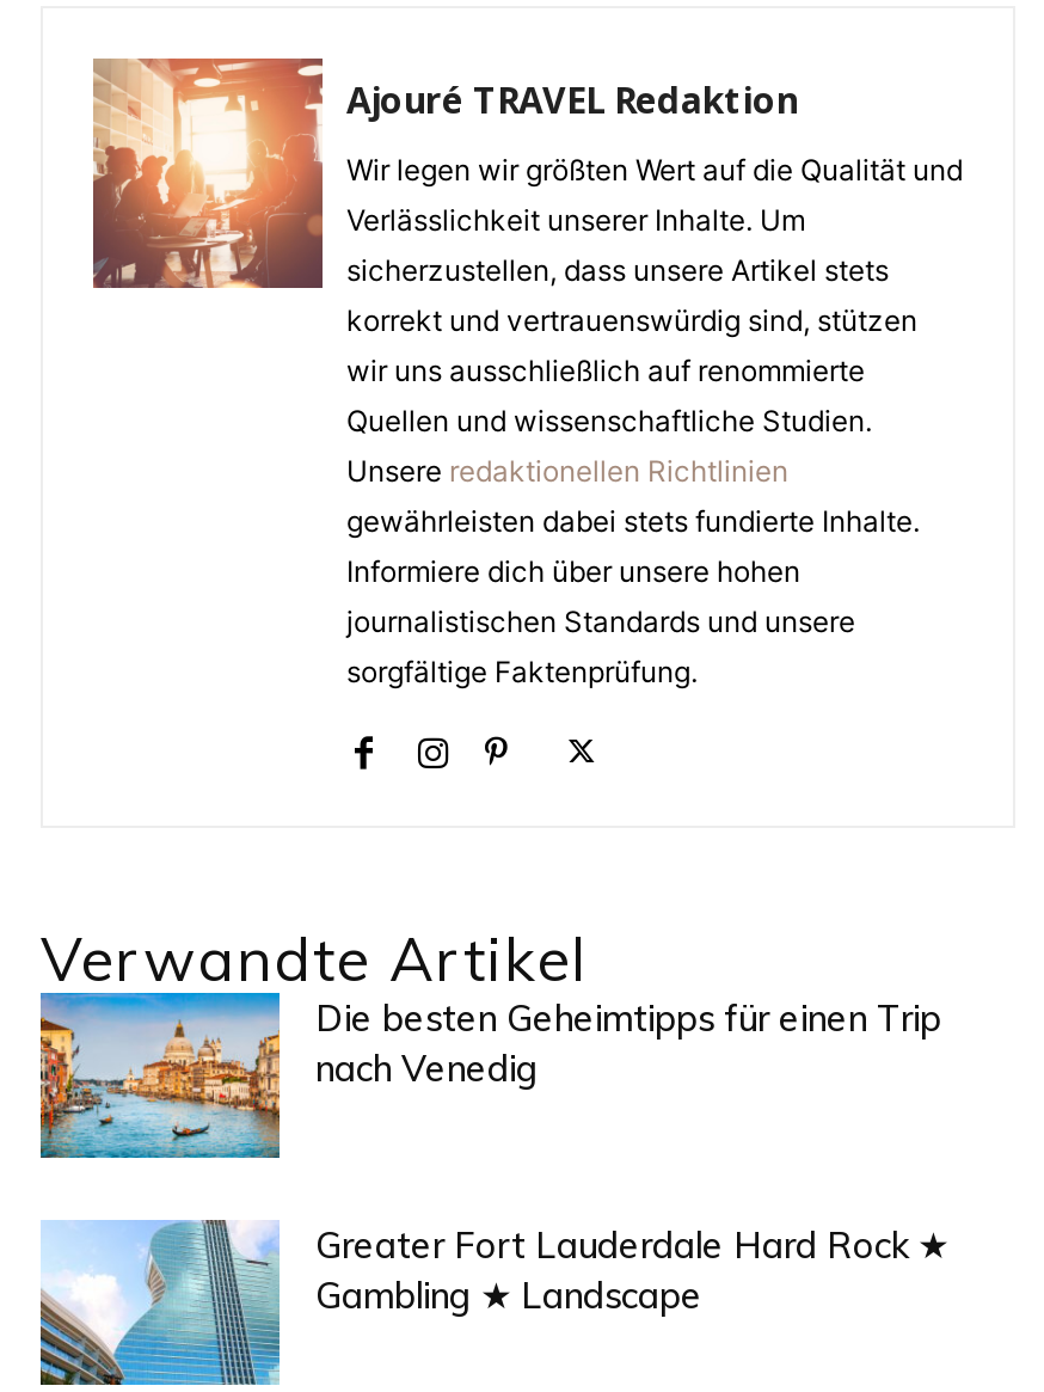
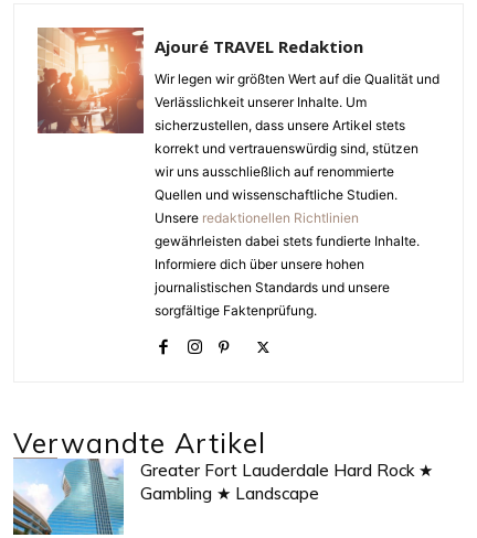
- [image]
- Die besten Geheimtipps für einen Trip
- nach Venedig
